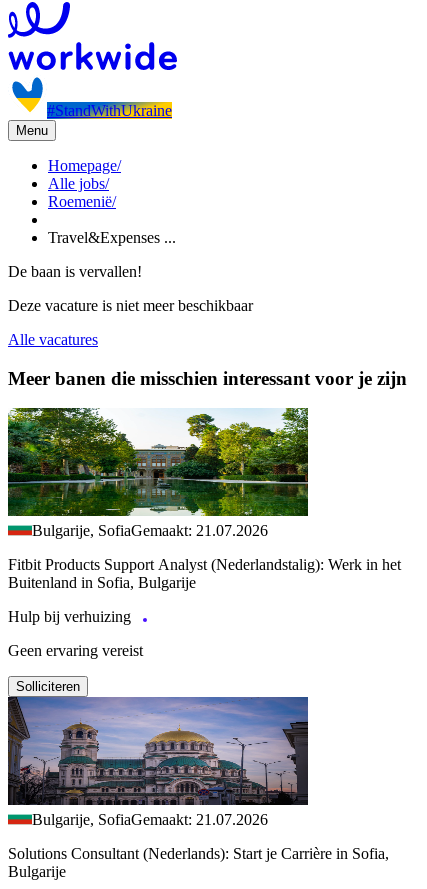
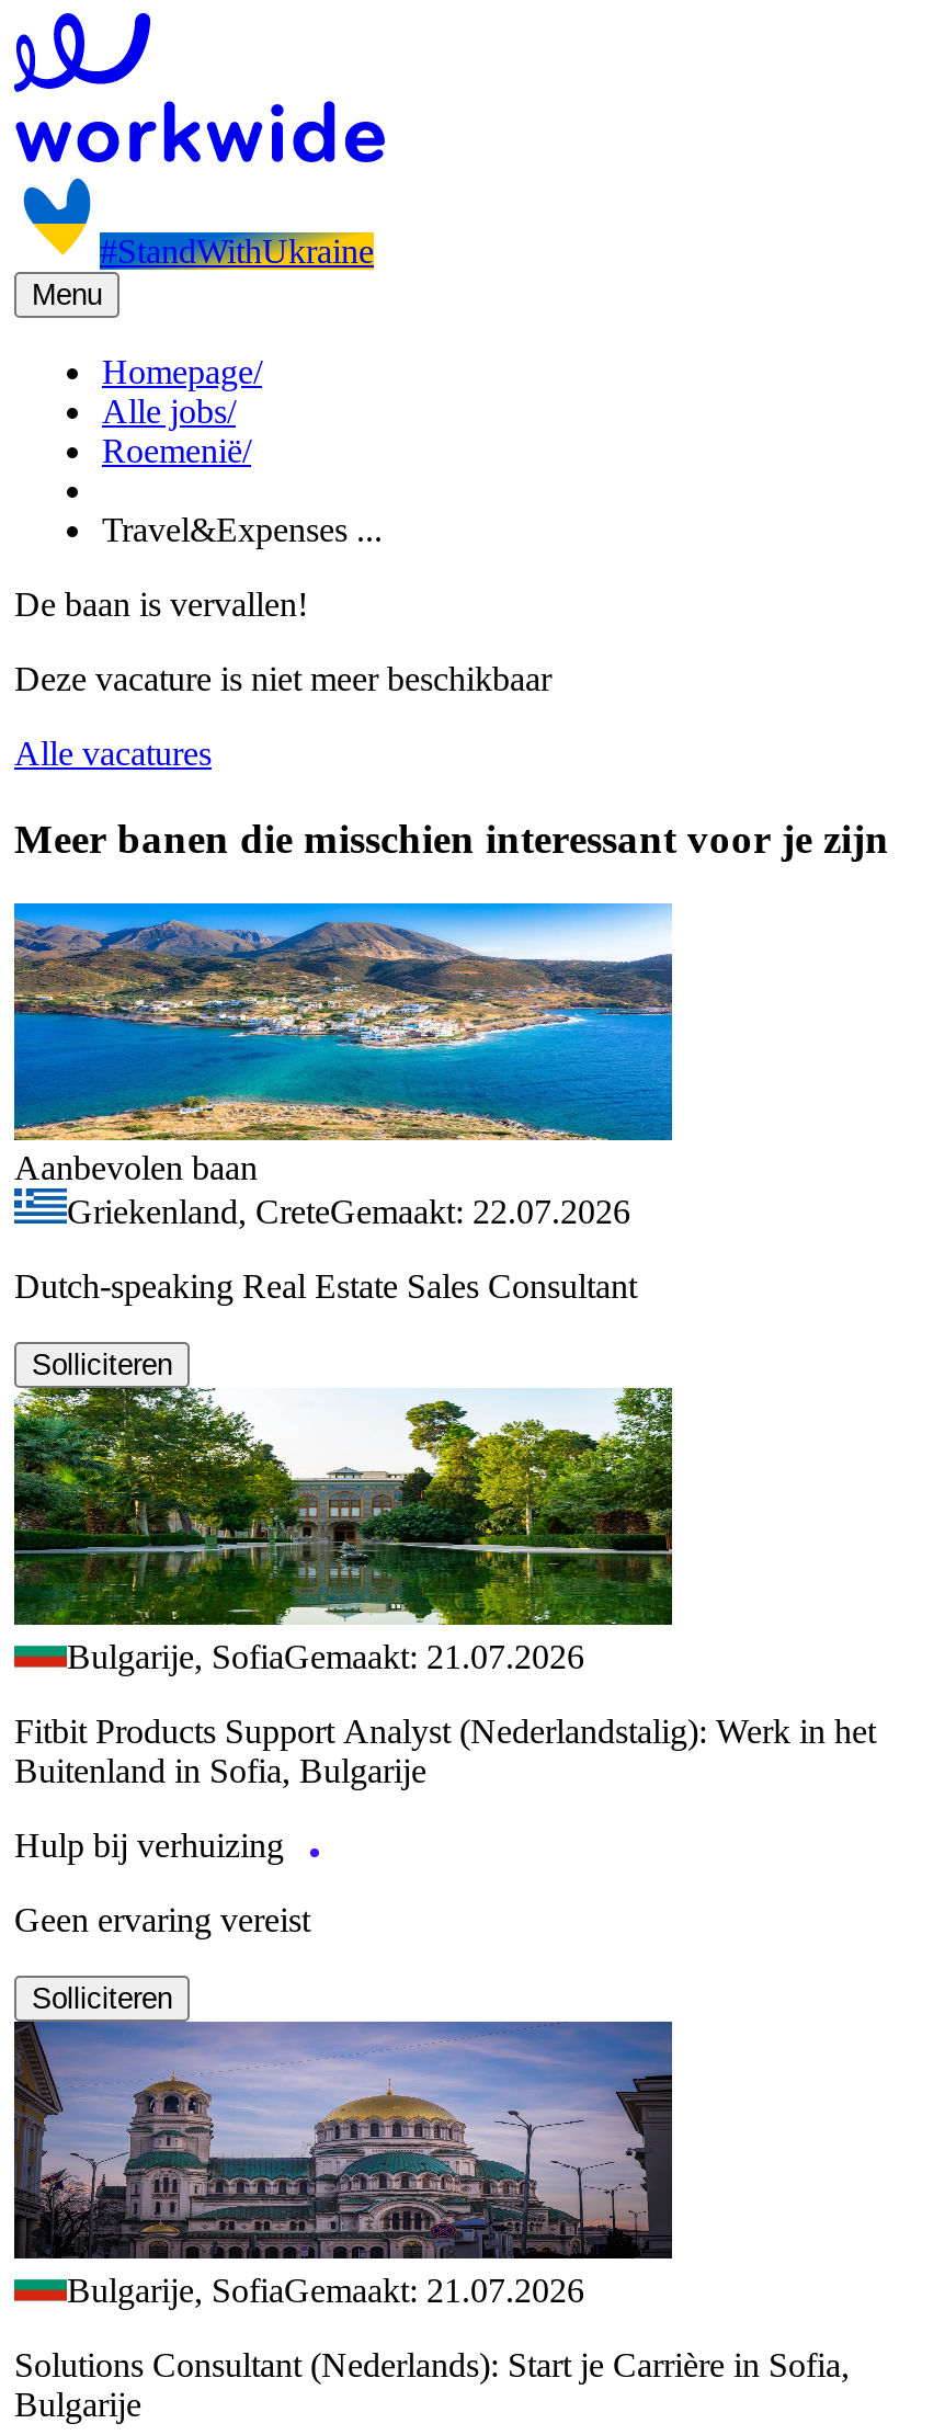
+ [image]
+ Aanbevolen baan
+ Griekenland, CreteGemaakt: 22.07.2026
+ Dutch-speaking Real Estate Sales Consultant
+ Solliciteren
